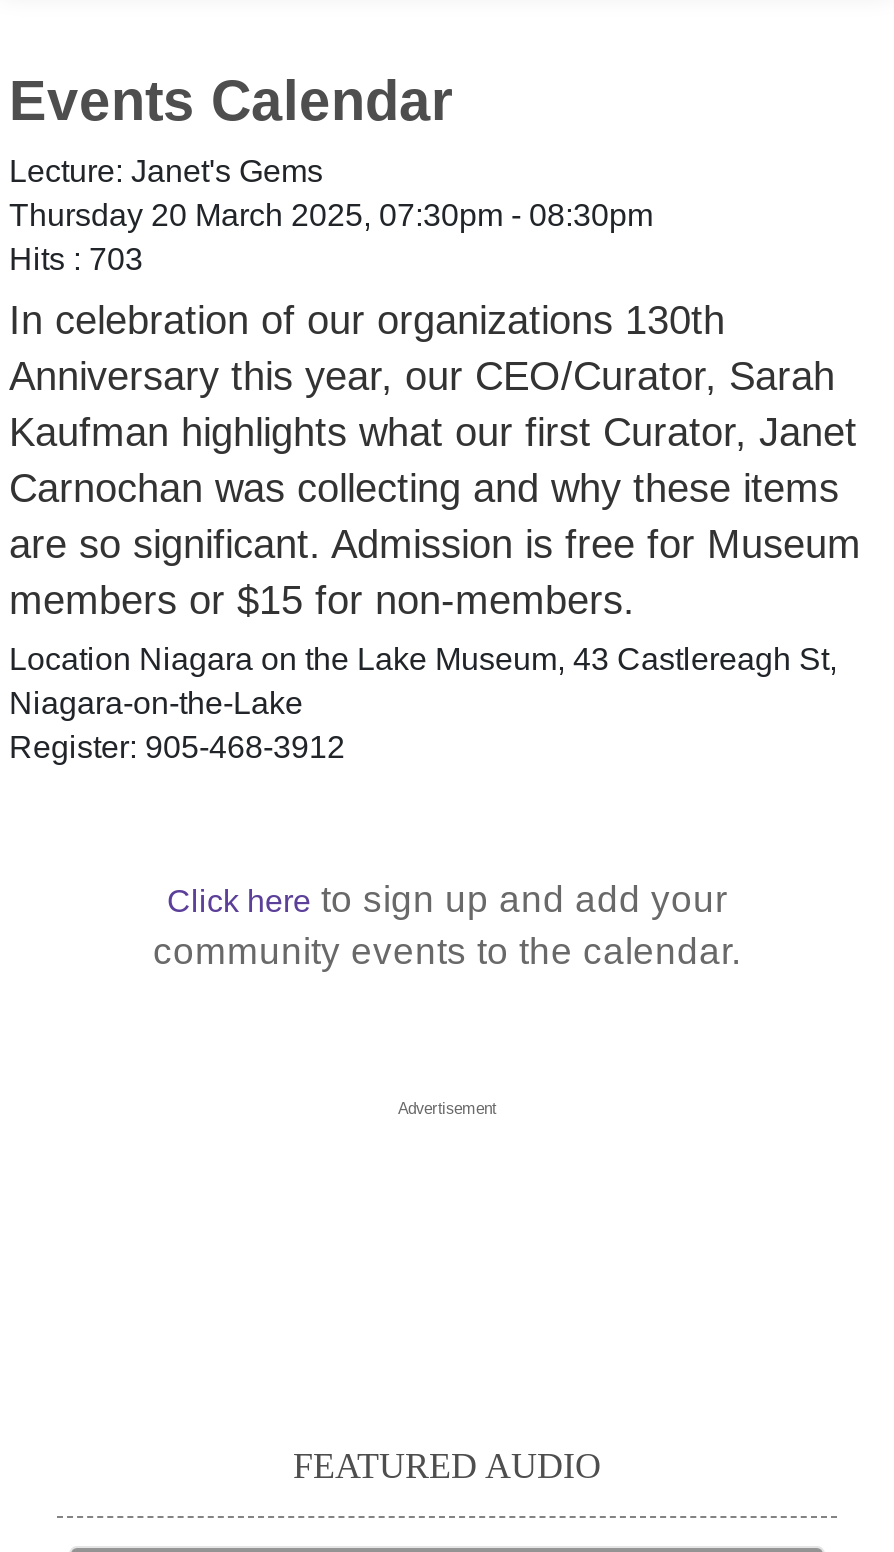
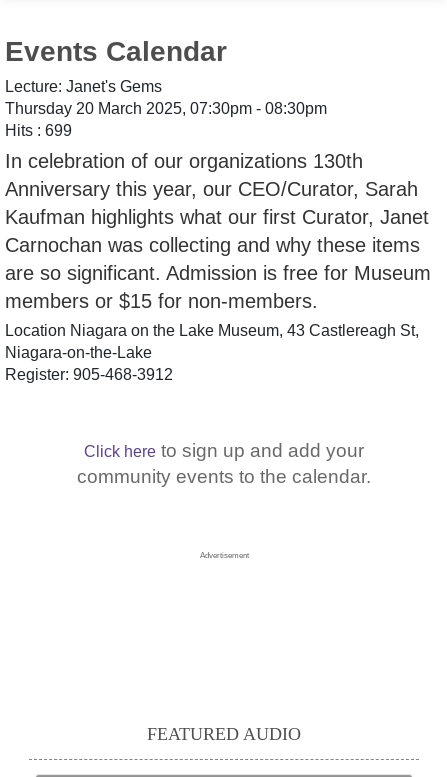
- Hits: 703
+ Hits: 699
